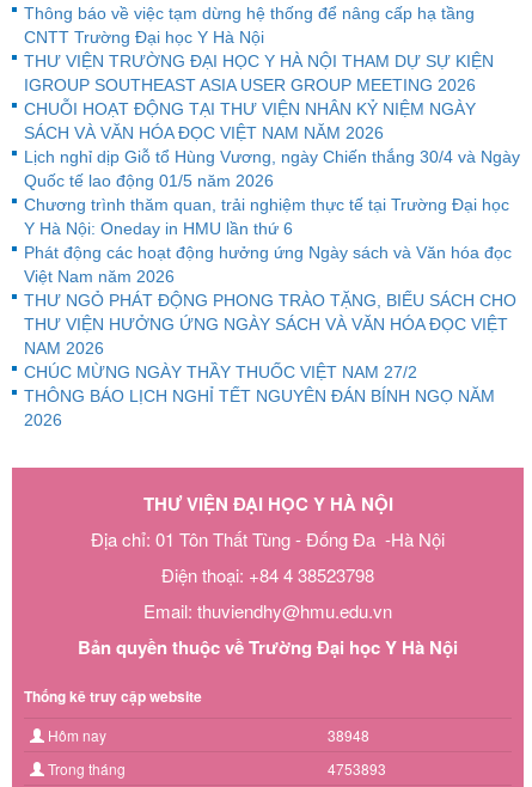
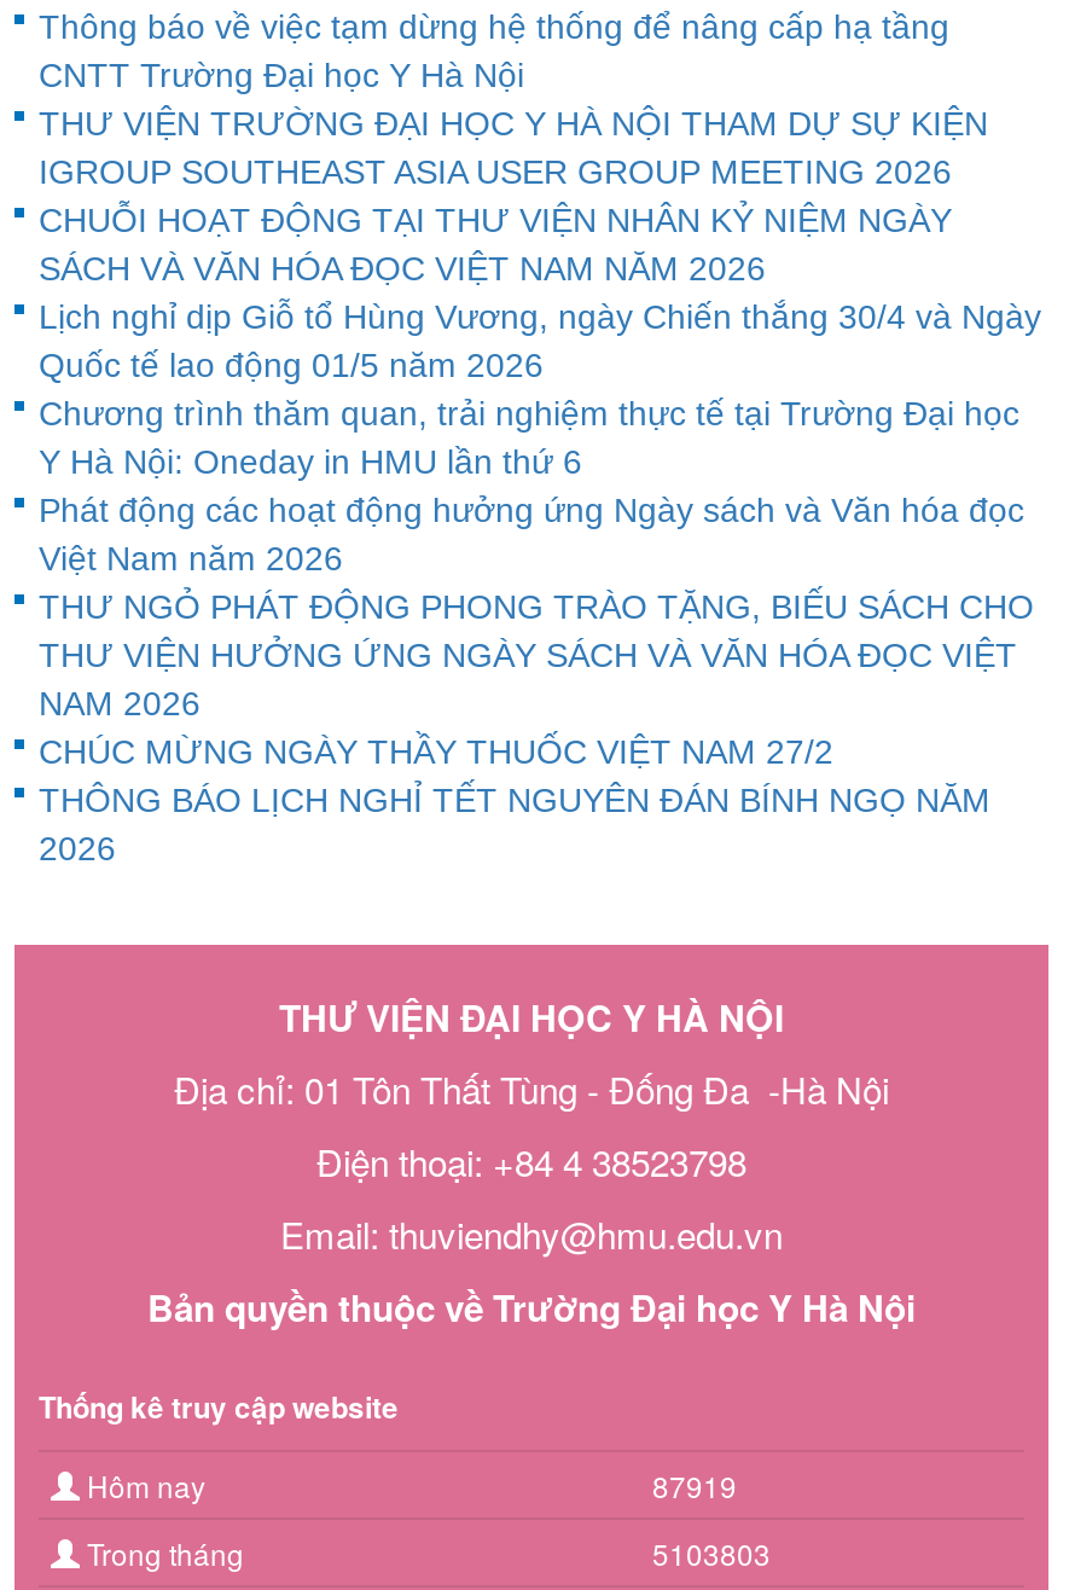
- 38948
+ 87919

- 4753893
+ 5103803
